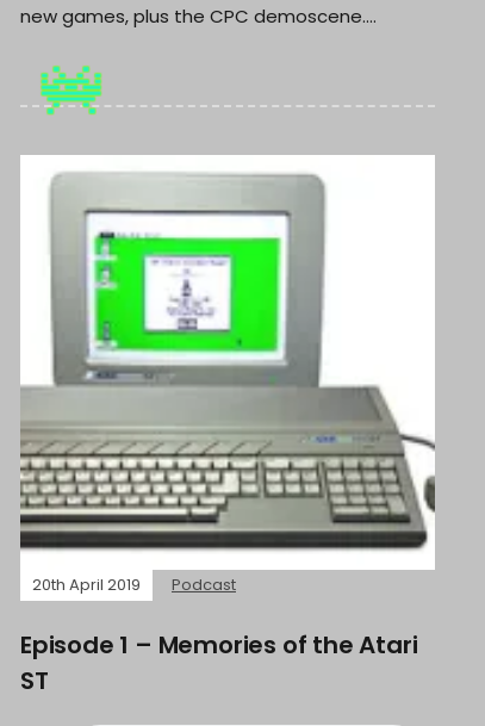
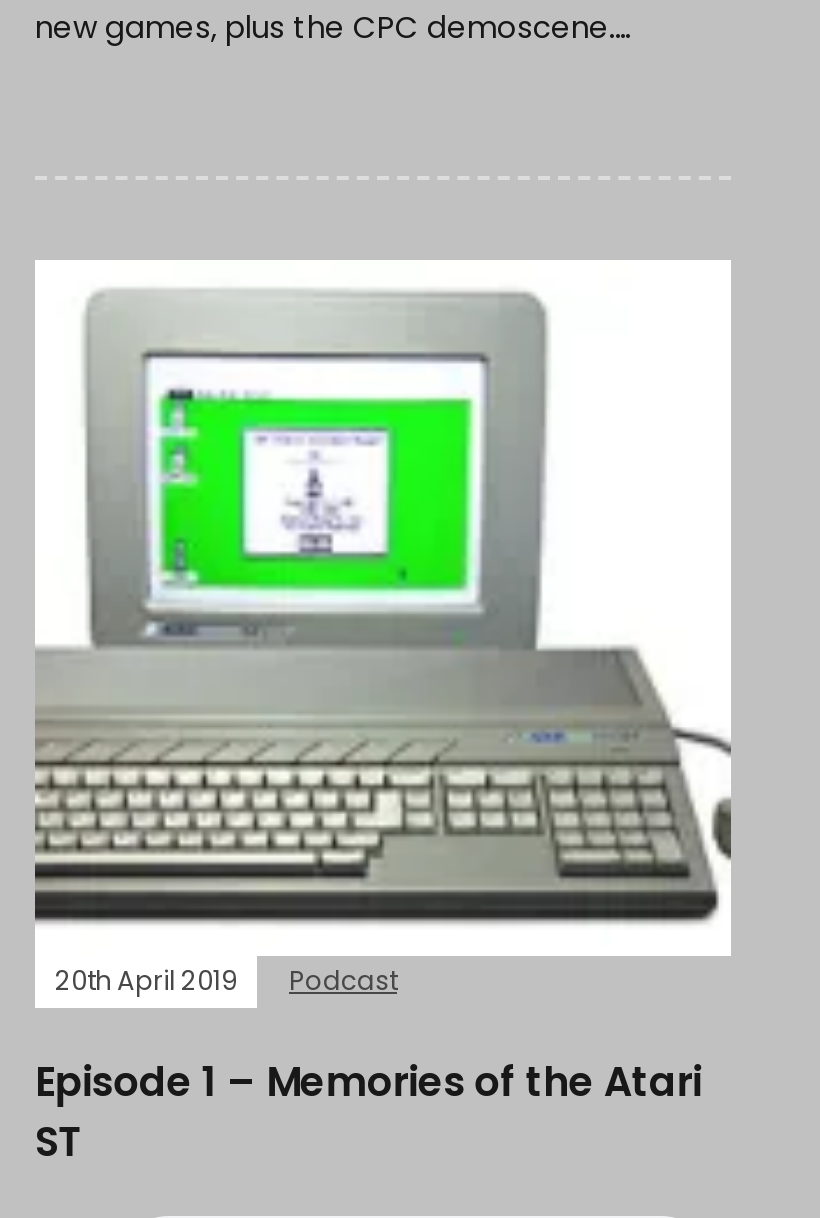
- [image]
